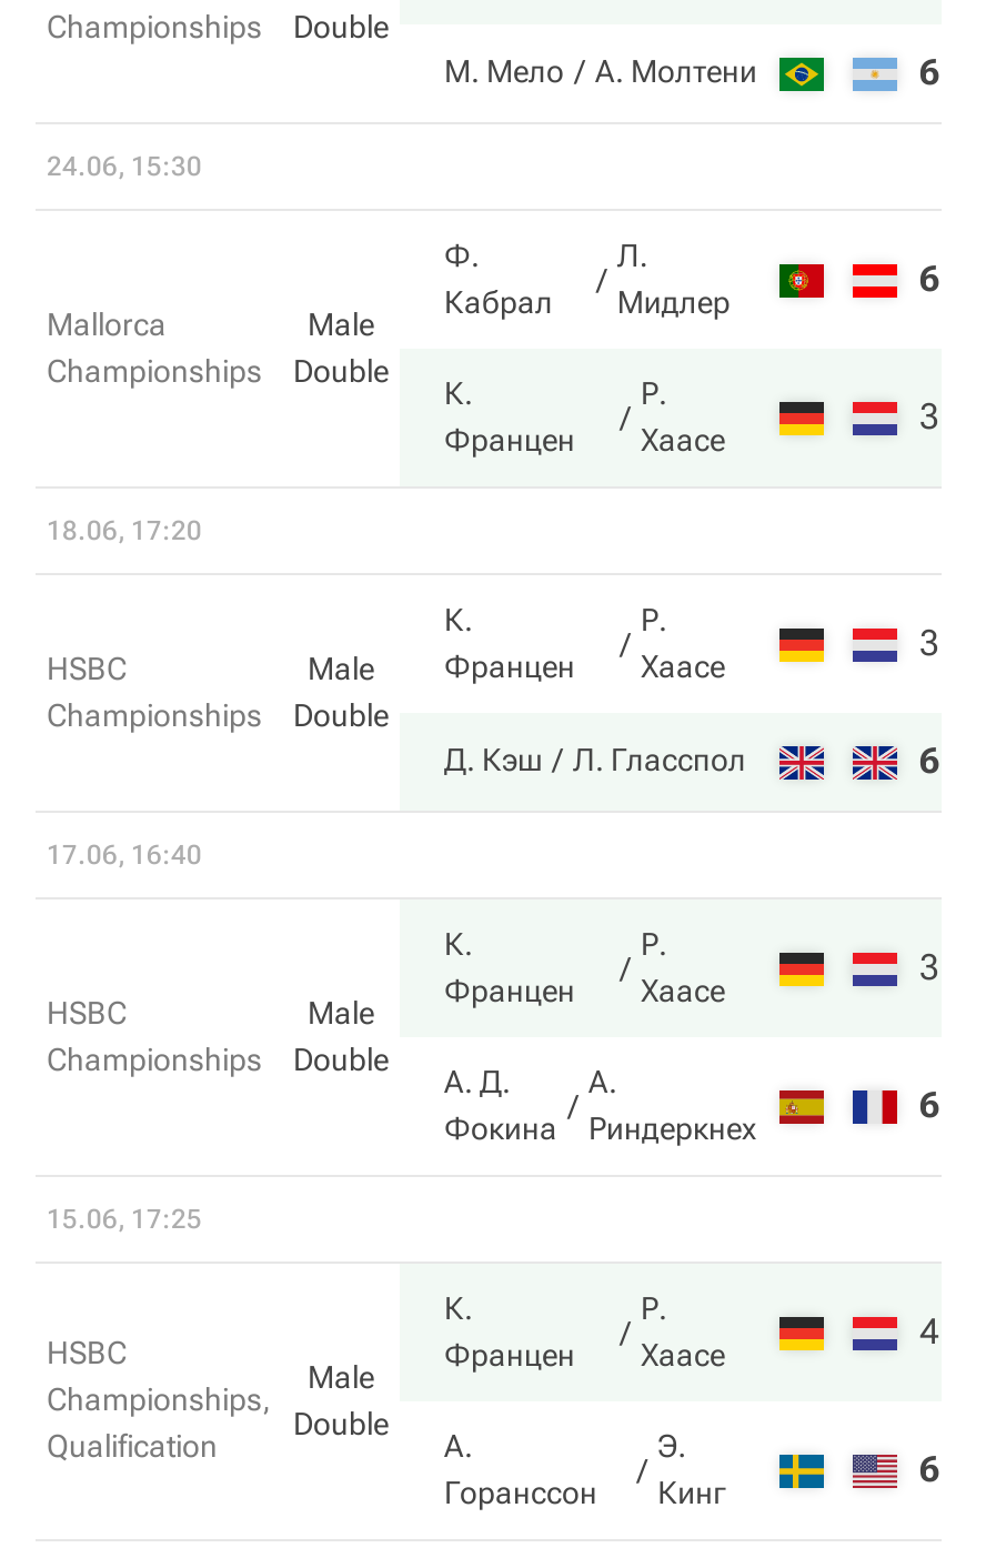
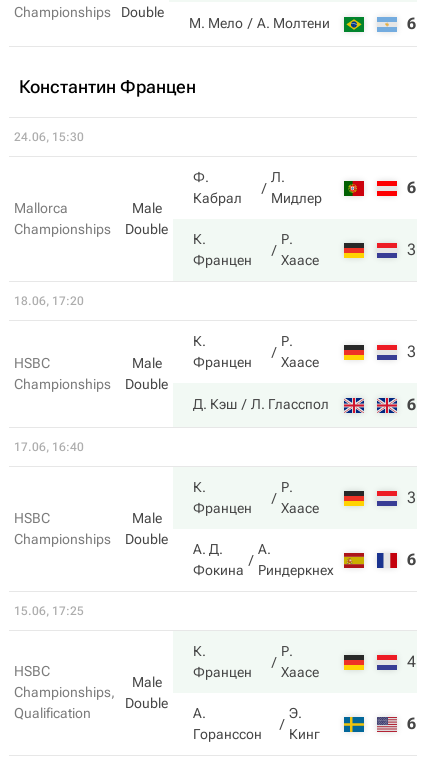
+ Константин Францен
